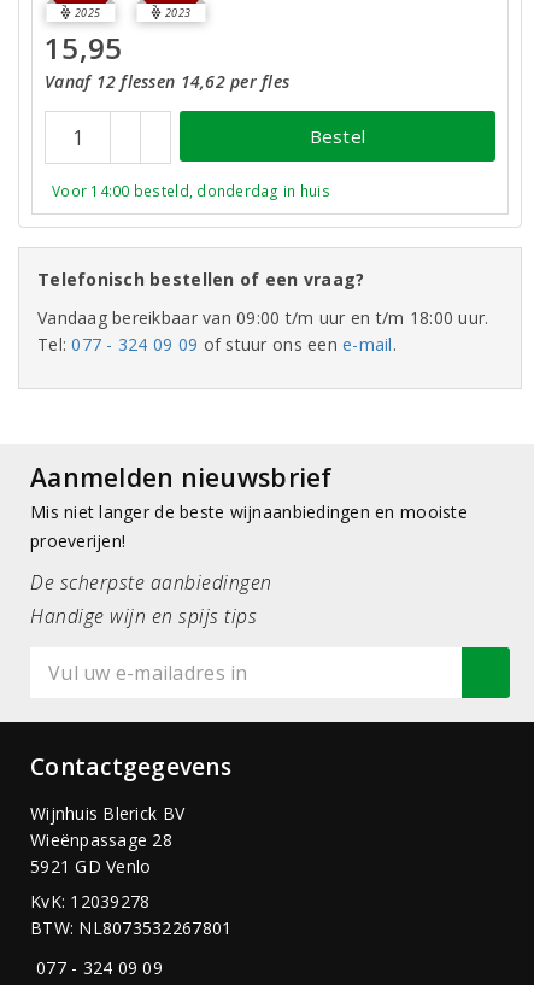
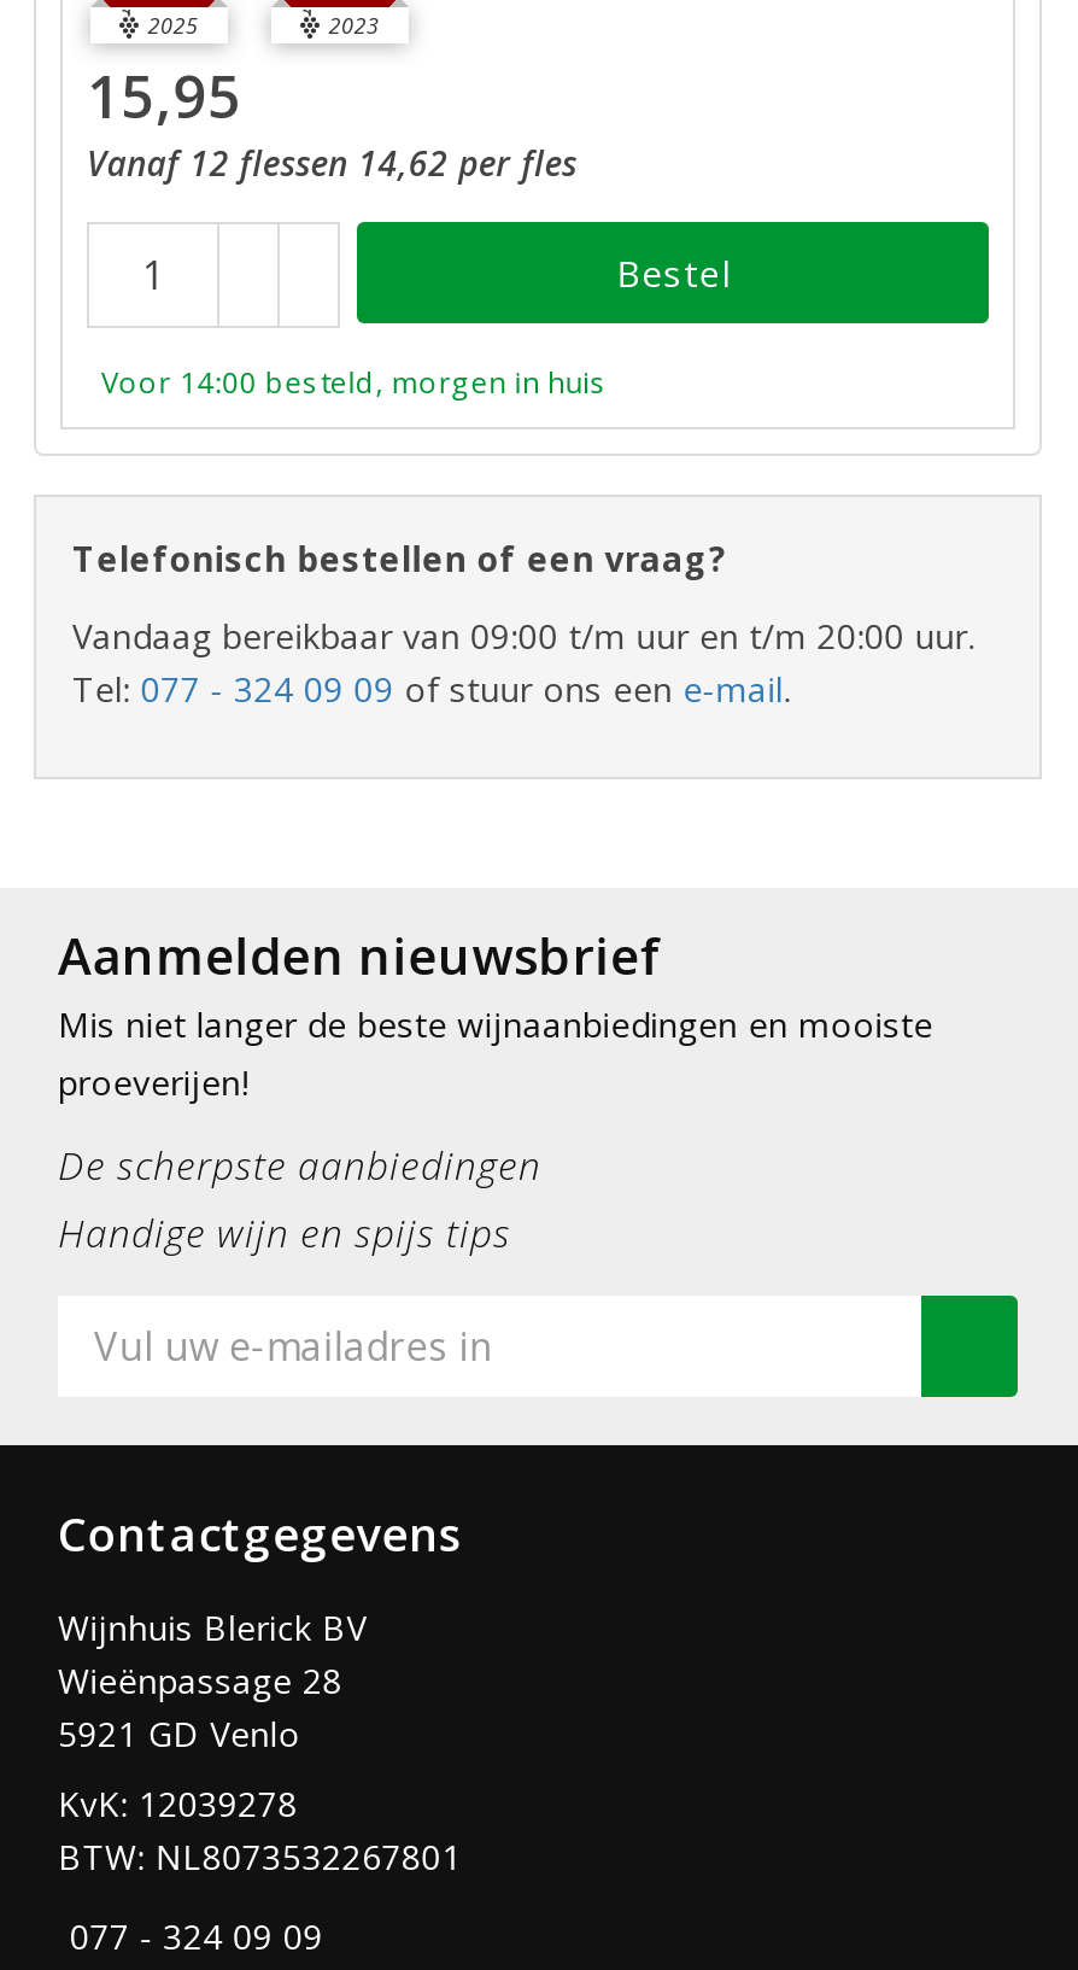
- Voor 14:00 besteld, donderdag in huis
+ Voor 14:00 besteld, morgen in huis

- Vandaag bereikbaar van 09:00 t/m uur en t/m 18:00 uur.
+ Vandaag bereikbaar van 09:00 t/m uur en t/m 20:00 uur.
